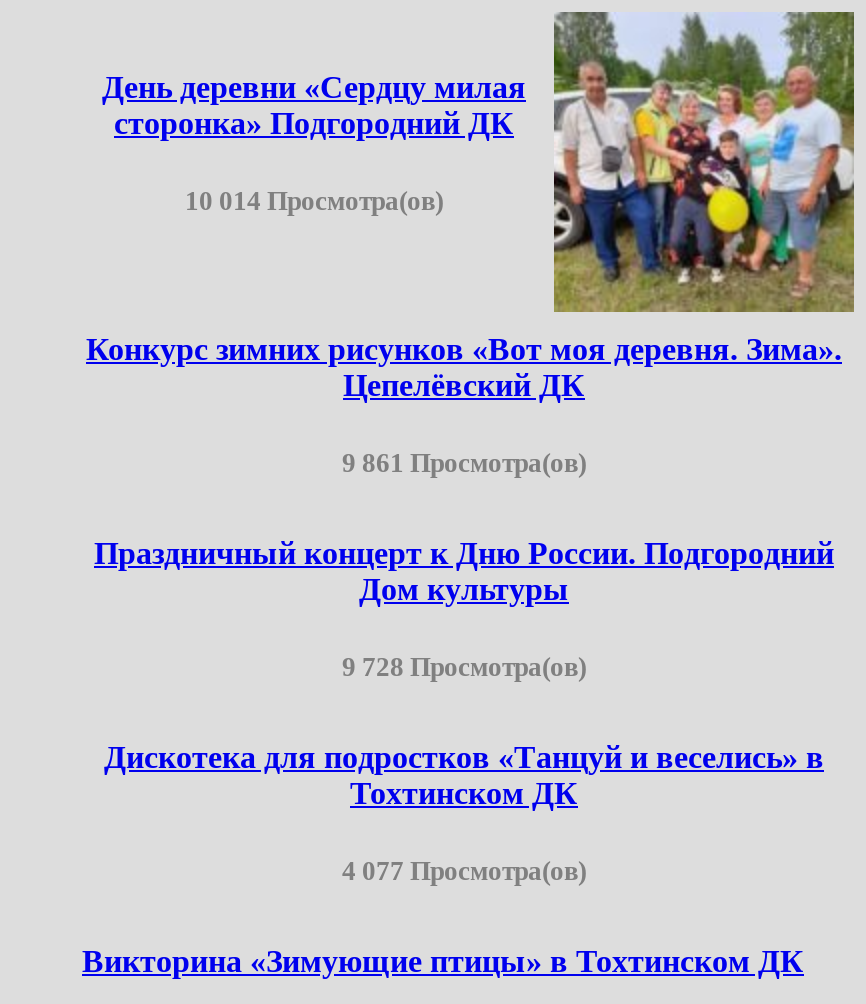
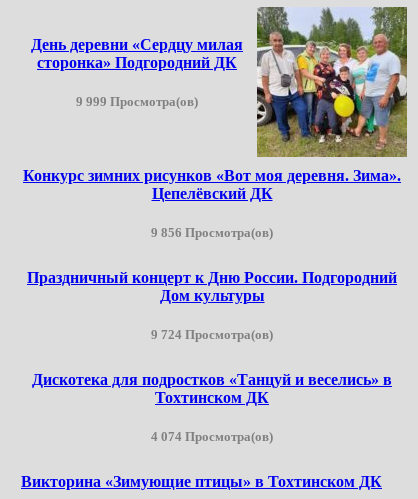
- 10 014 Просмотра(ов)
+ 9 999 Просмотра(ов)

- 9 861 Просмотра(ов)
+ 9 856 Просмотра(ов)

- 9 728 Просмотра(ов)
+ 9 724 Просмотра(ов)

- 4 077 Просмотра(ов)
+ 4 074 Просмотра(ов)
